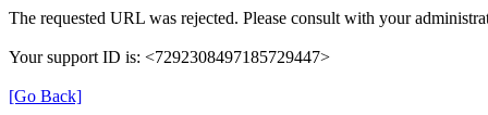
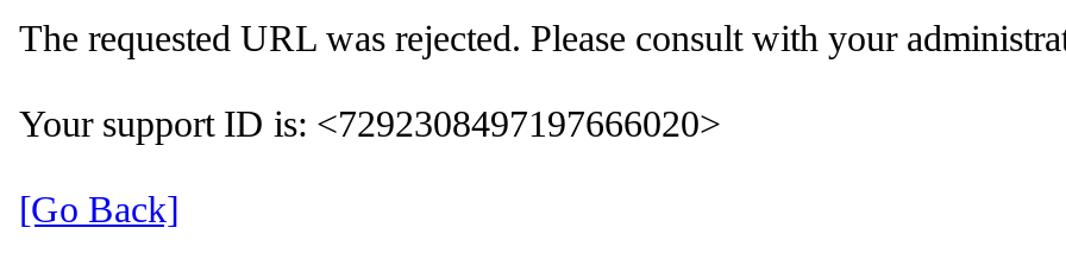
- Your support ID is: <7292308497185729447>
+ Your support ID is: <7292308497197666020>
